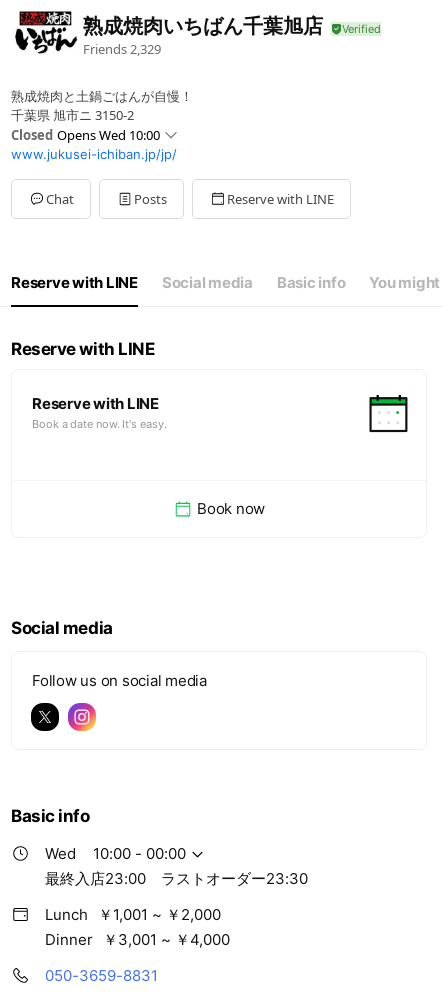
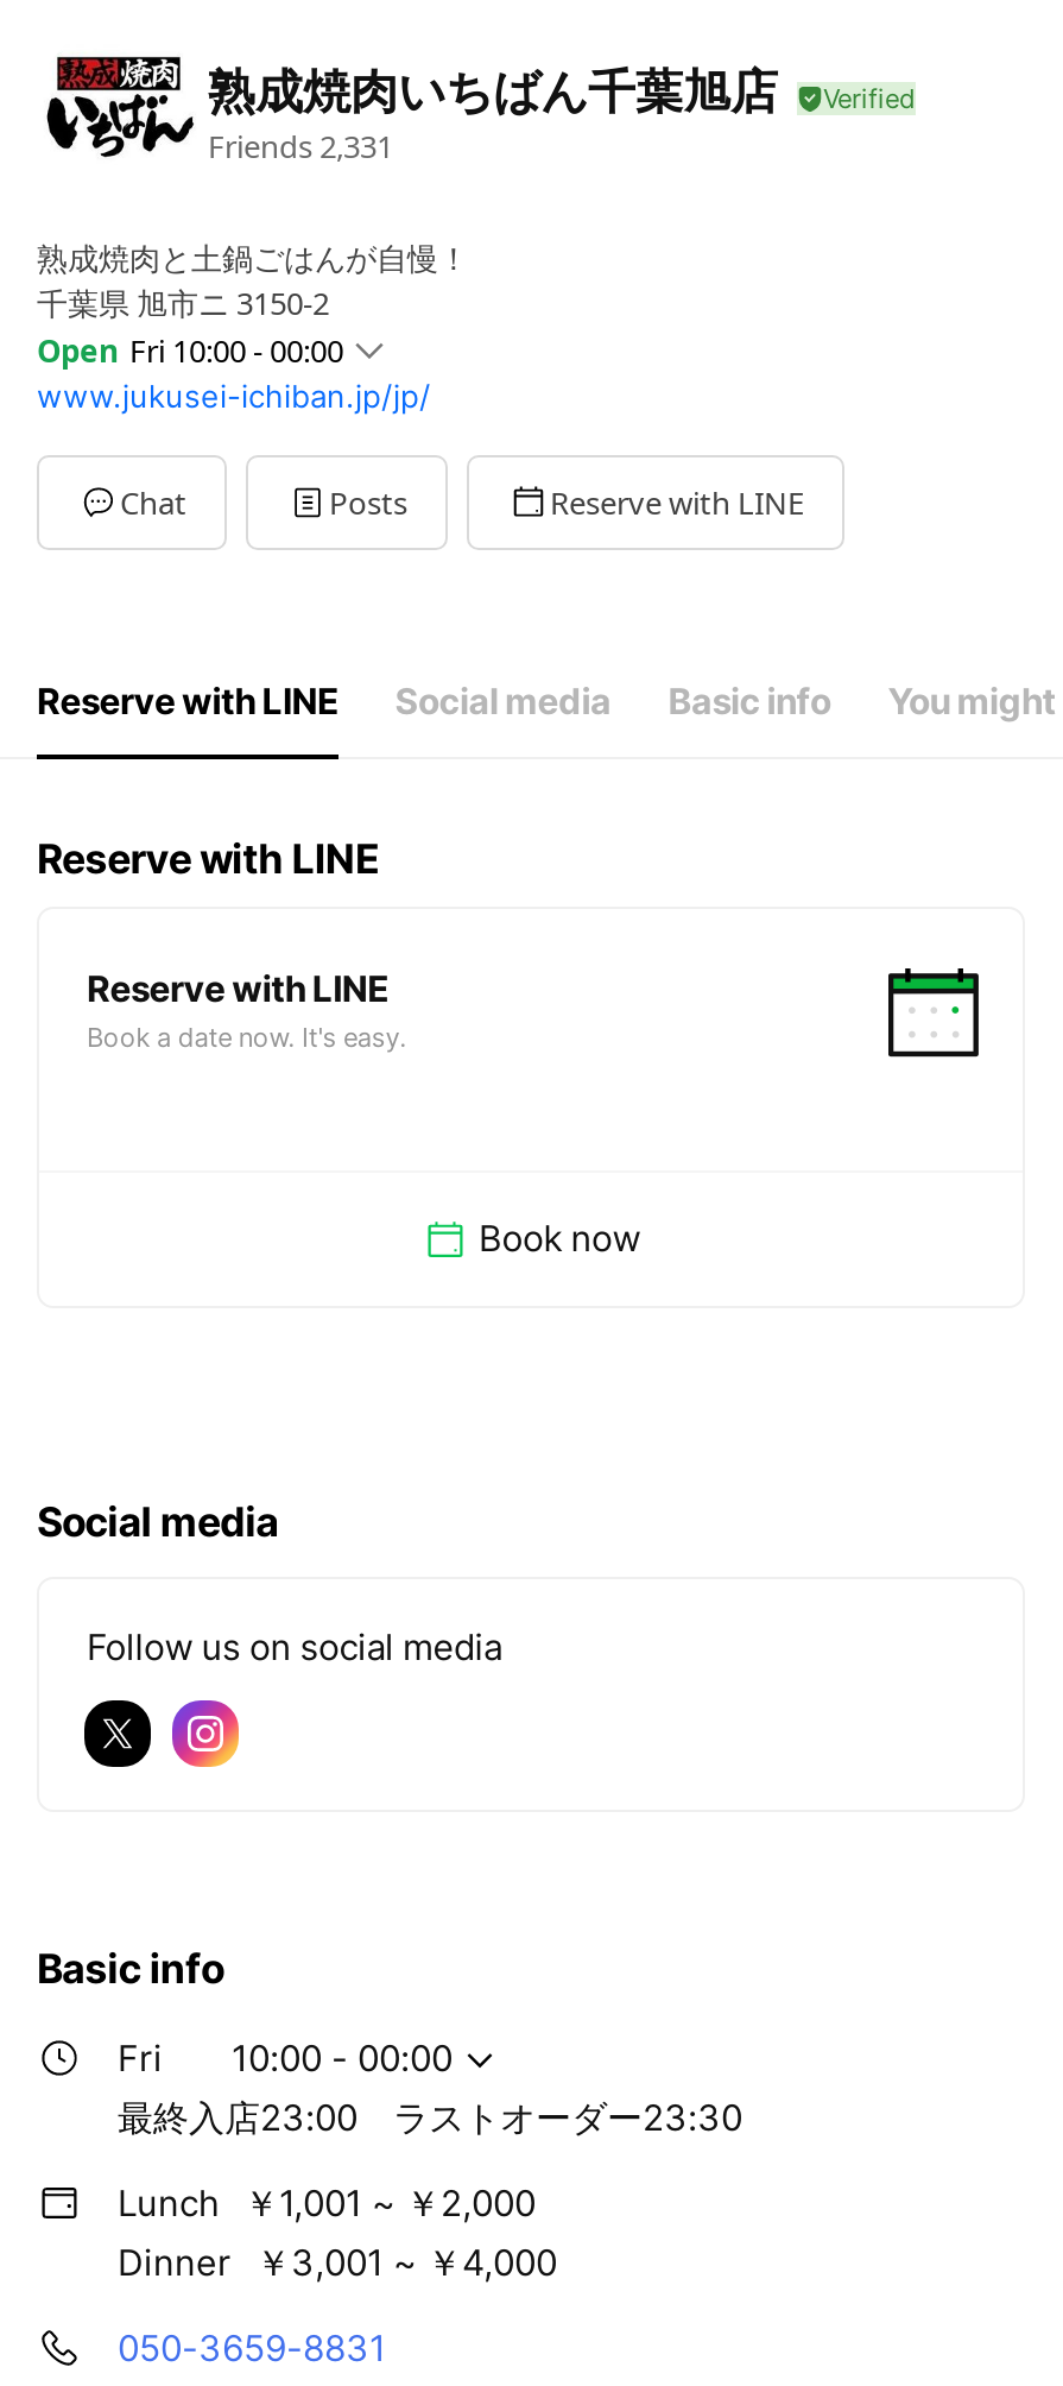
- Friends 2,329
+ Friends 2,331

- Closed Opens Wed 10:00
+ Open Fri 10:00 - 00:00

- Wed
+ Fri
